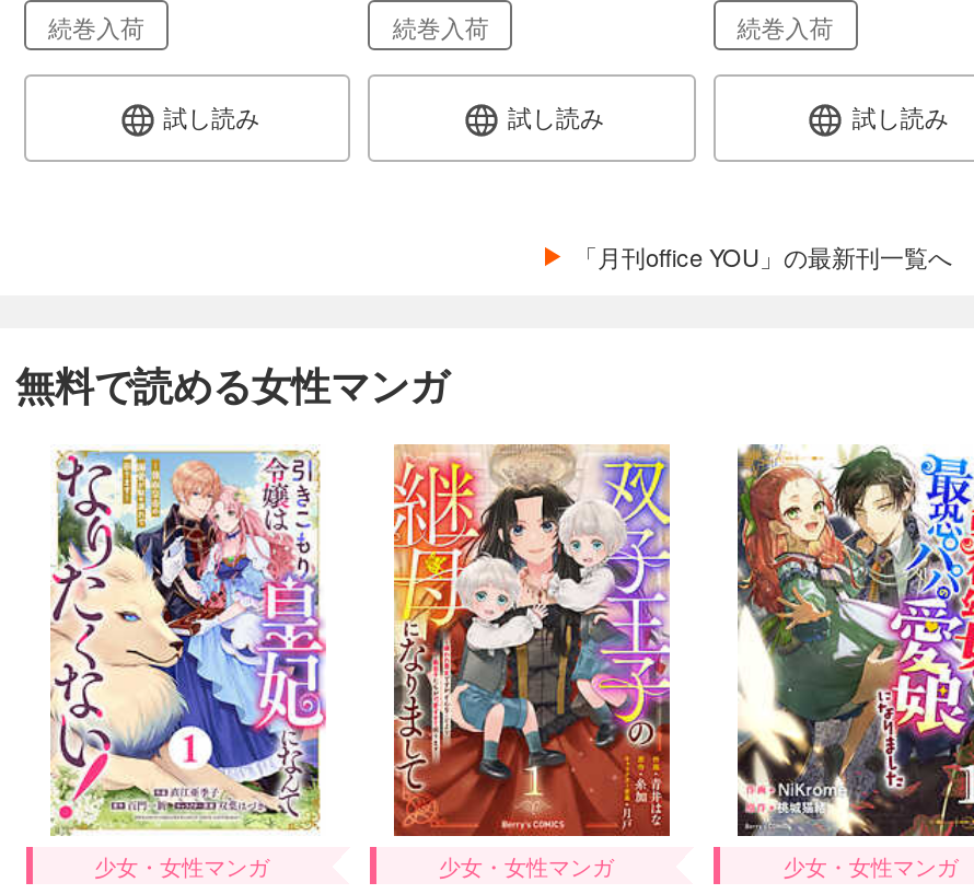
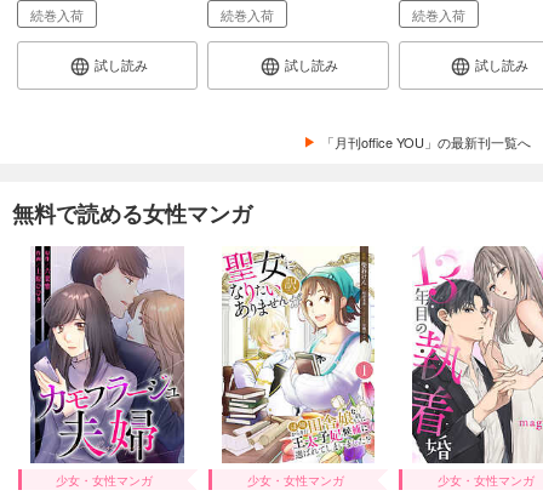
- [image]
+ [image]

- [image]
+ [image]

- [image]
+ [image]
